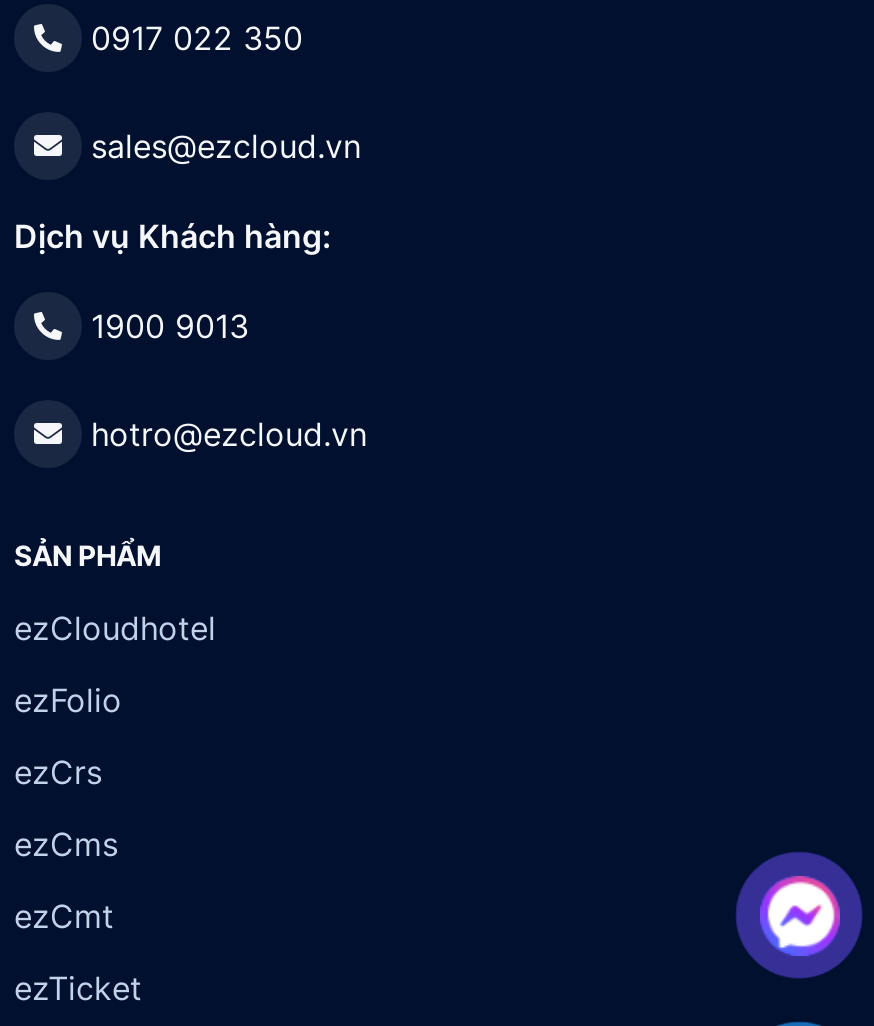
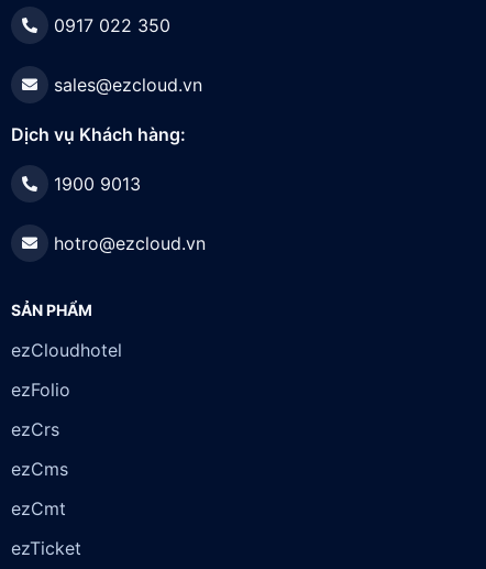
- [image]
